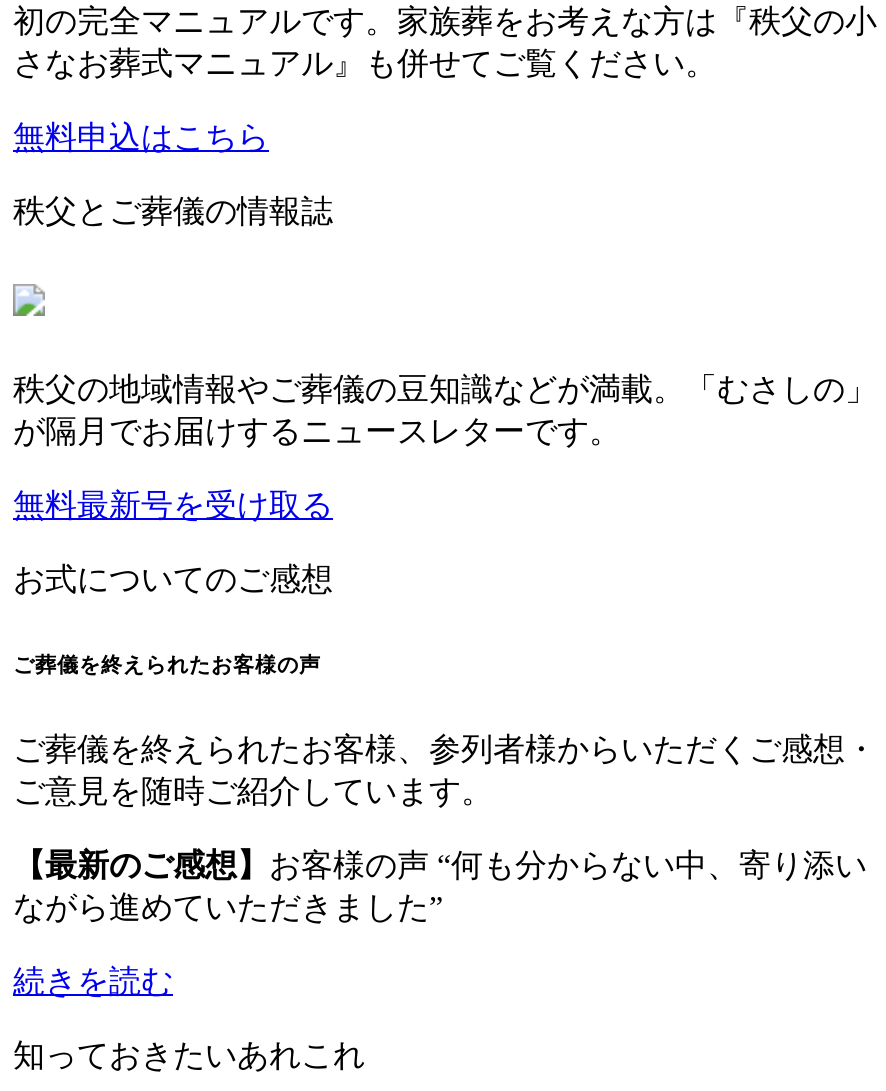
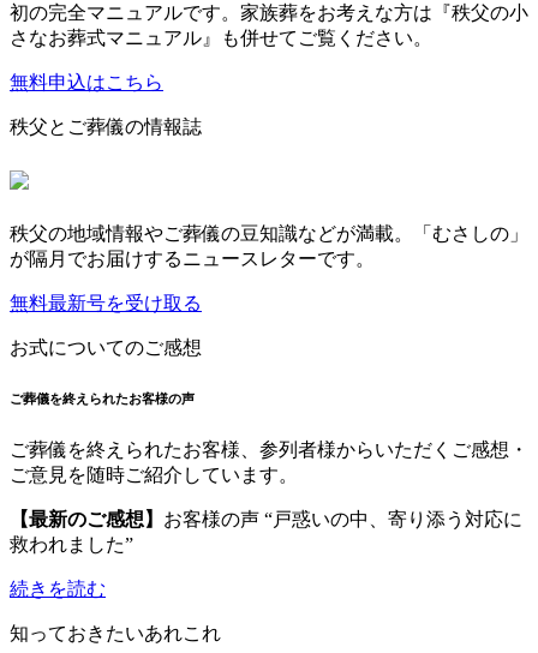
- 【最新のご感想】お客様の声 “何も分からない中、寄り添い
- ながら進めていただきました”
+ 【最新のご感想】お客様の声 “戸惑いの中、寄り添う対応に
+ 救われました”
